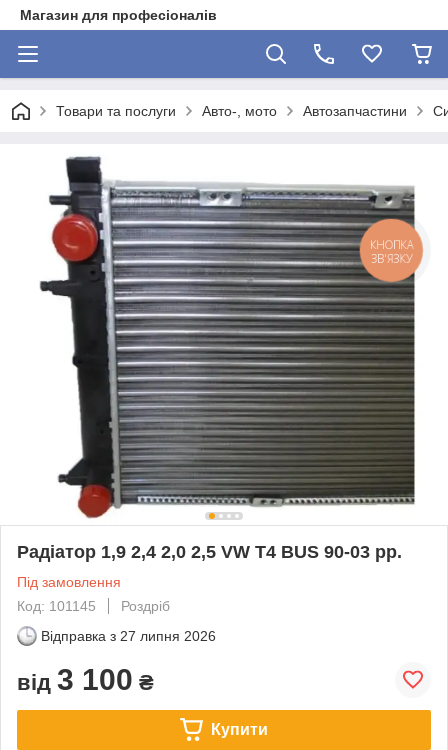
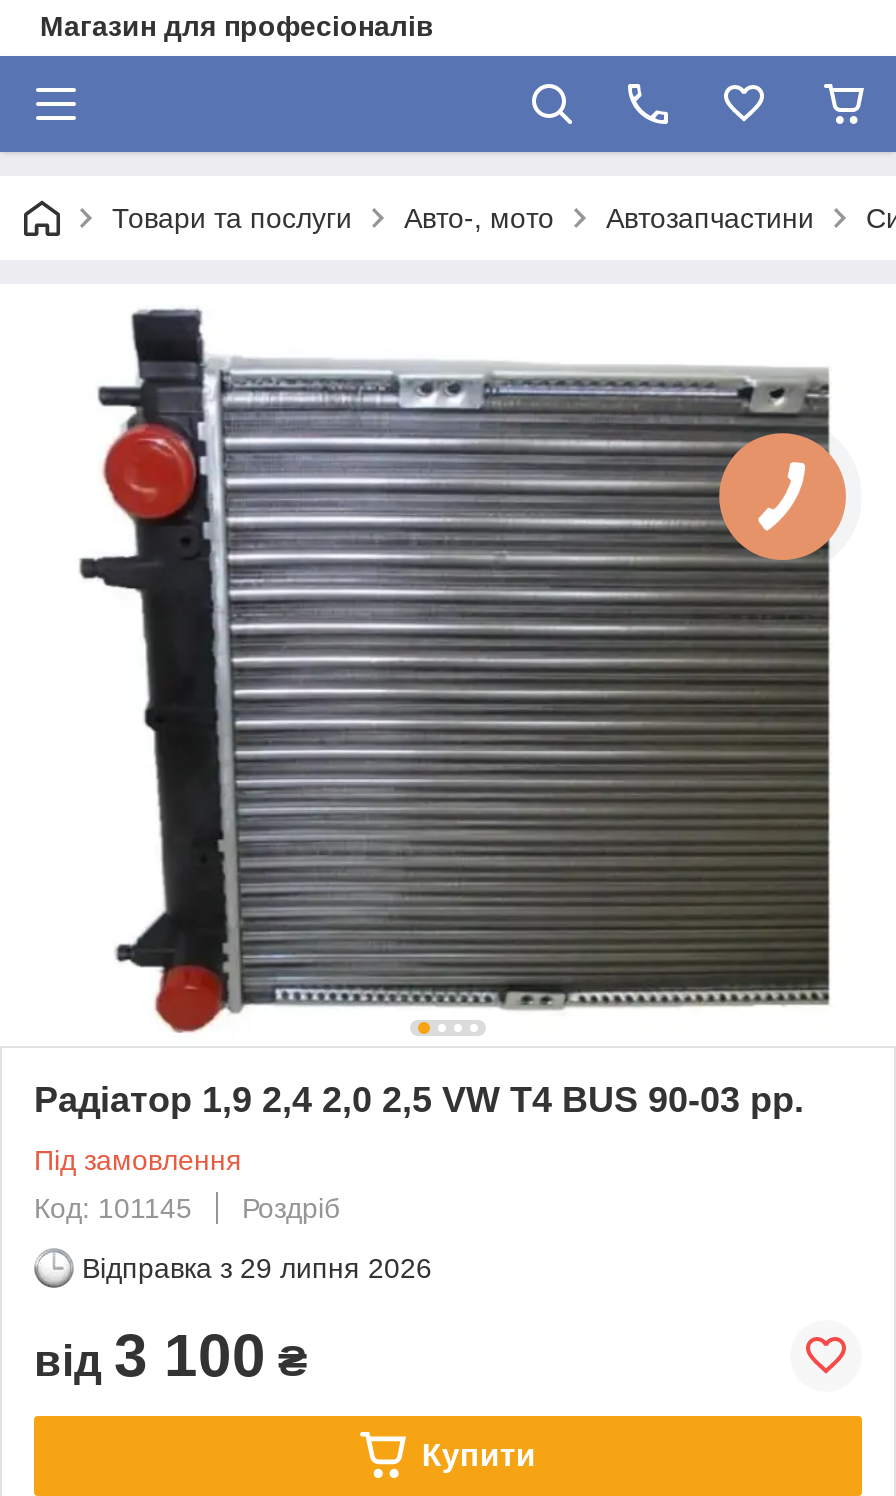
- КНОПКА
- ЗВ'ЯЗКУ

- Відправка з 27 липня 2026
+ Відправка з 29 липня 2026
